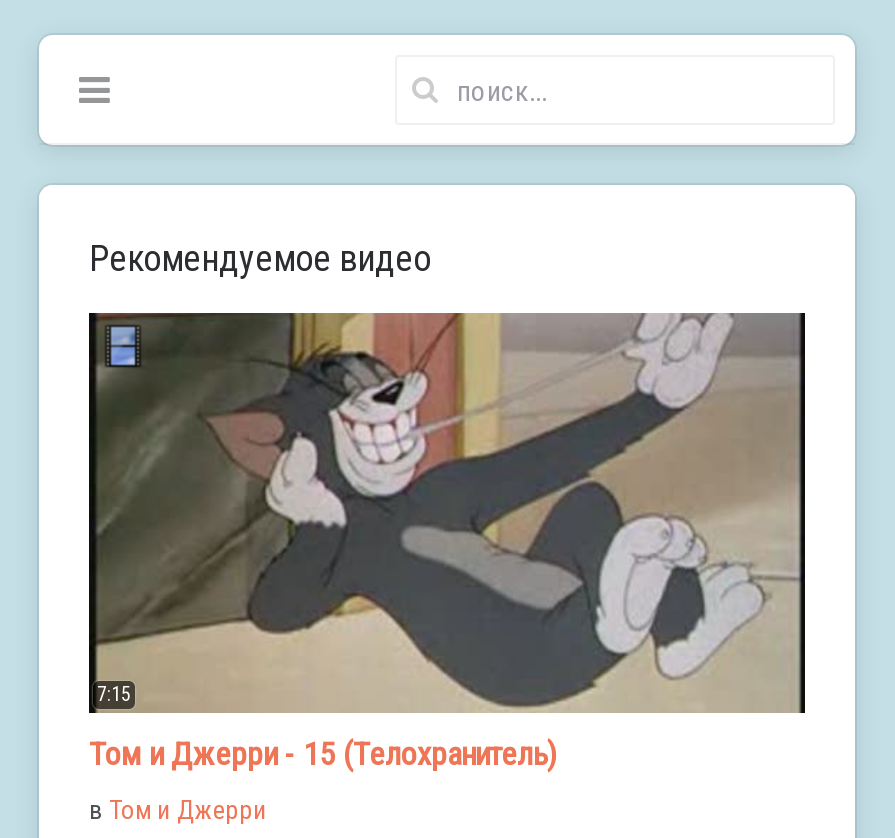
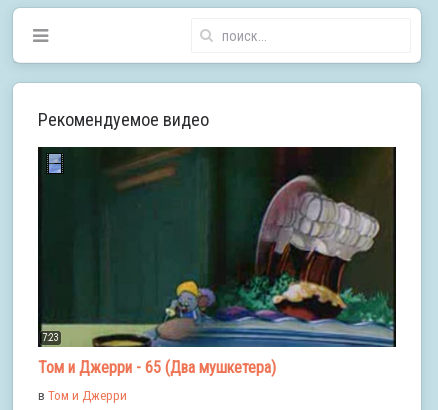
- [image]
- 7:15
+ [image]
+ 7:23

- Том и Джерри - 15 (Телохранитель)
+ Том и Джерри - 65 (Два мушкетера)
